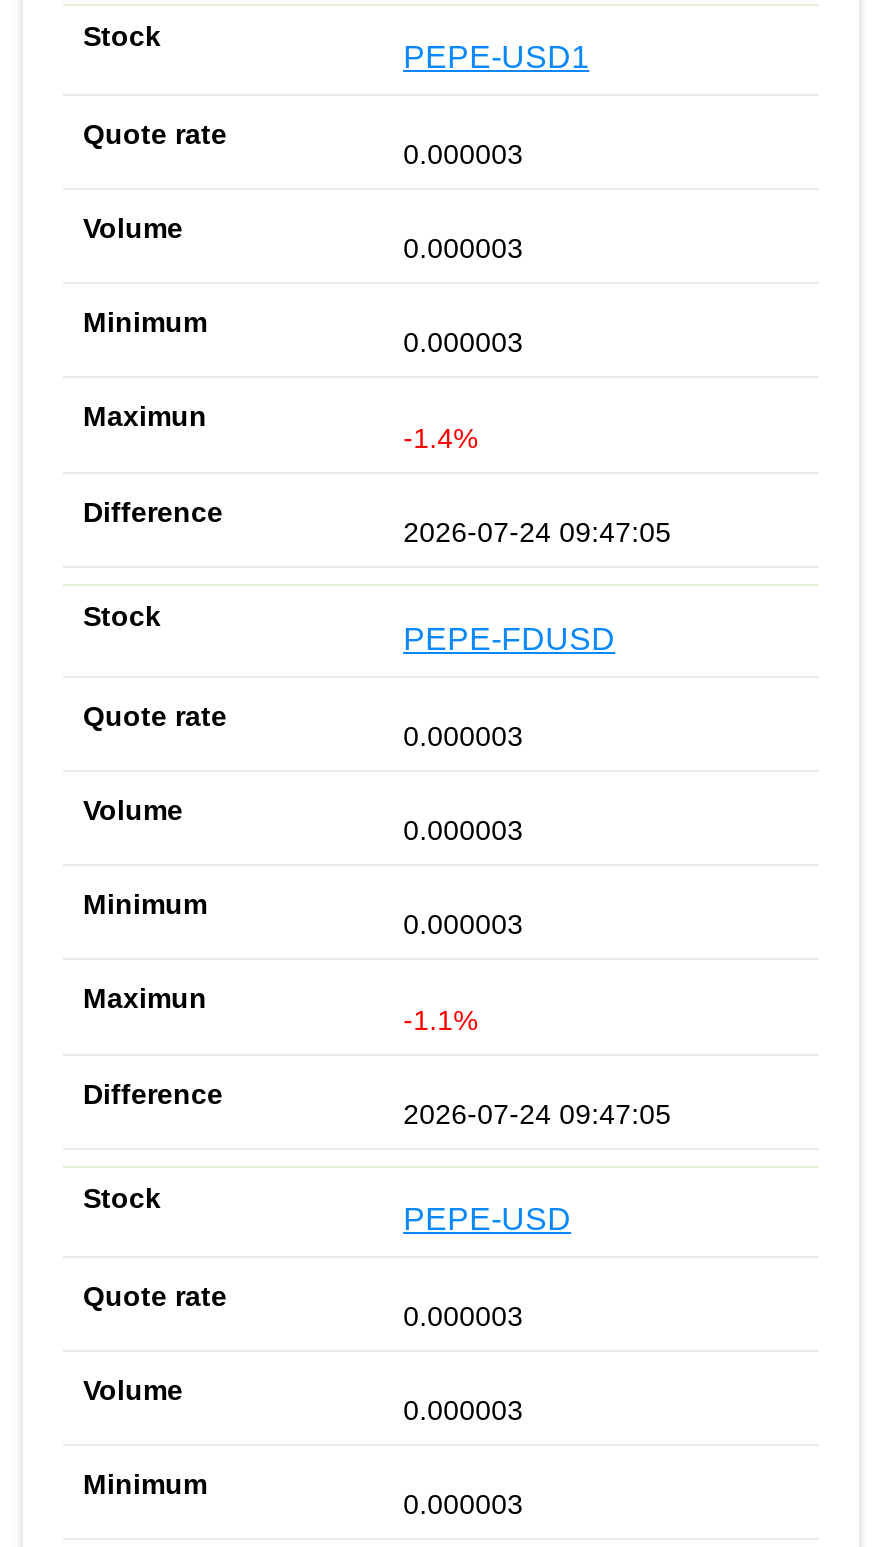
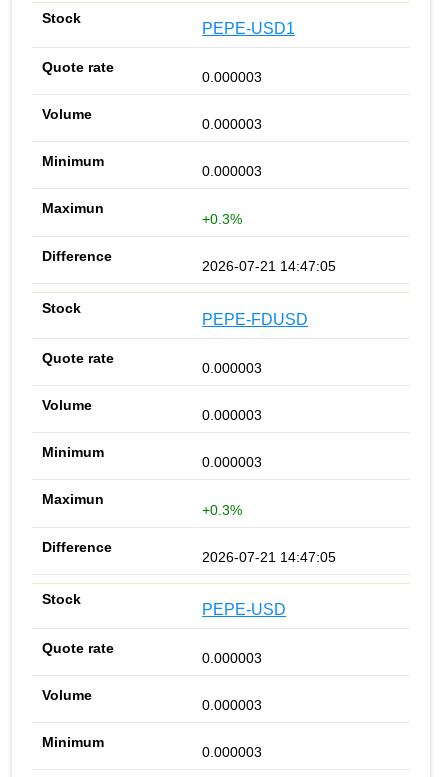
- -1.4%
+ +0.3%

- 2026-07-24 09:47:05
+ 2026-07-21 14:47:05

- -1.1%
+ +0.3%

- 2026-07-24 09:47:05
+ 2026-07-21 14:47:05
